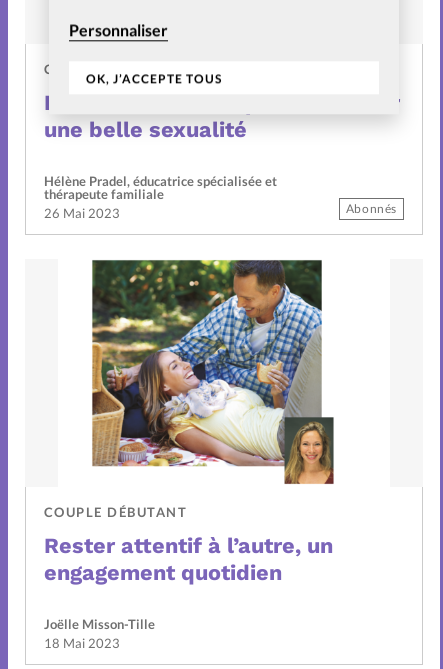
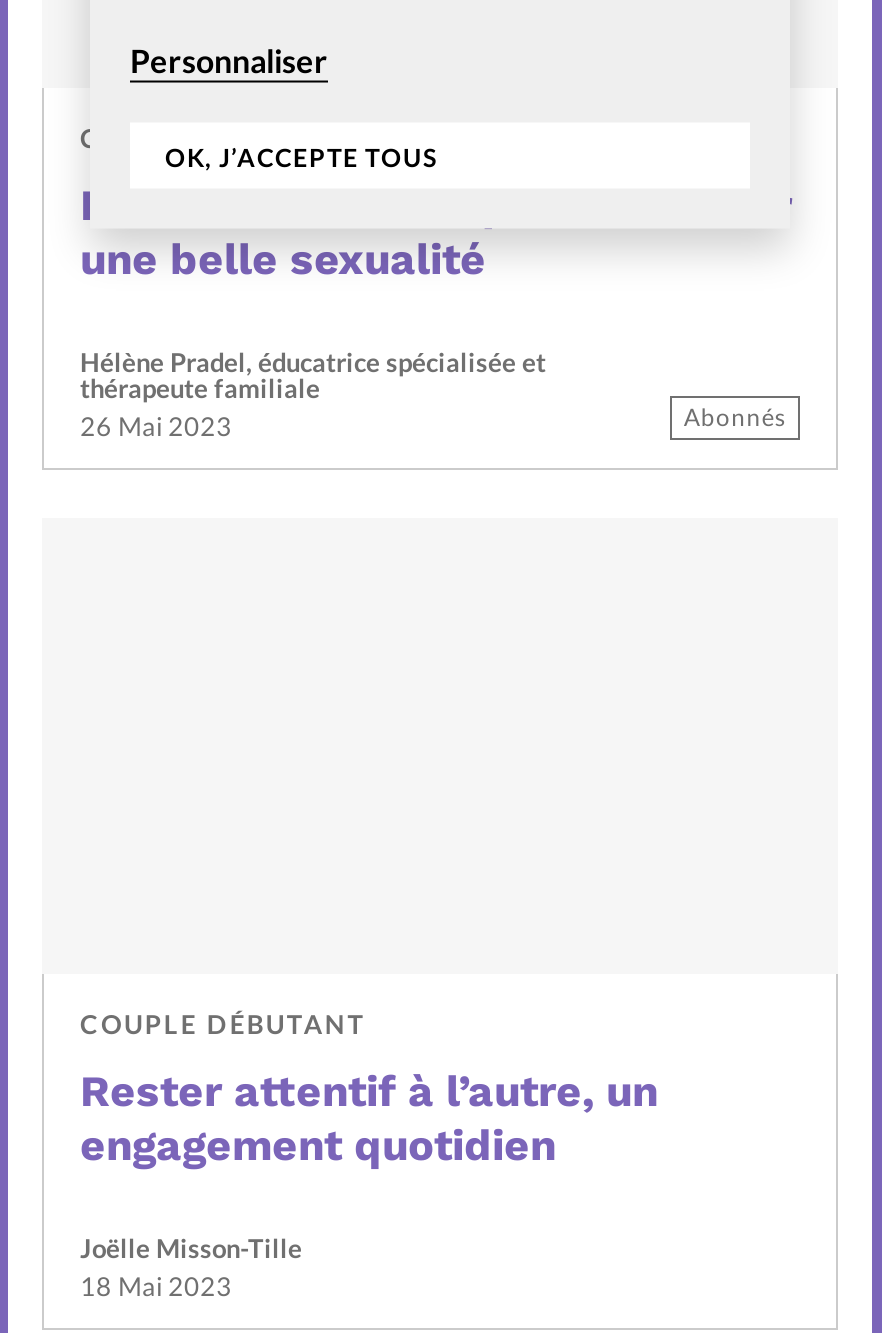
- [image]
